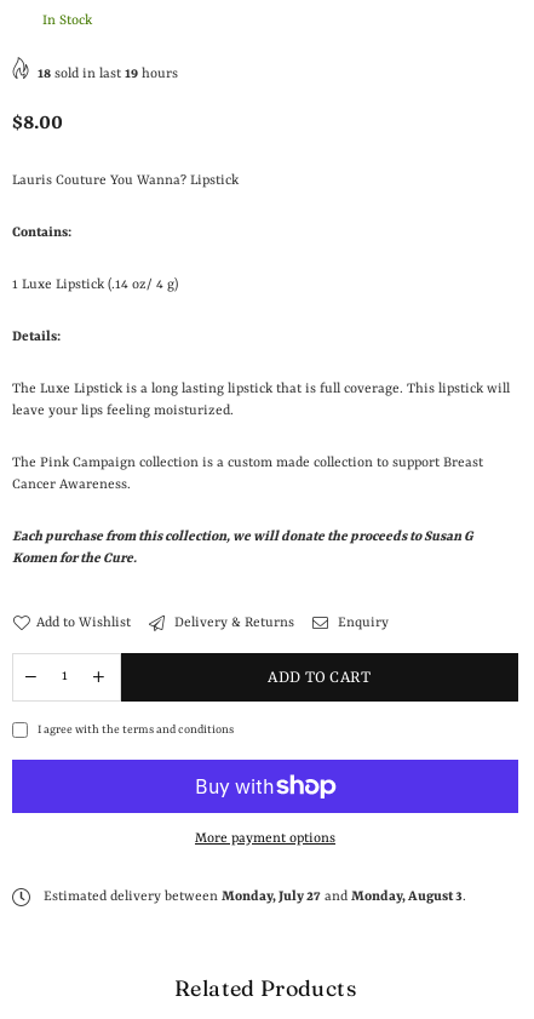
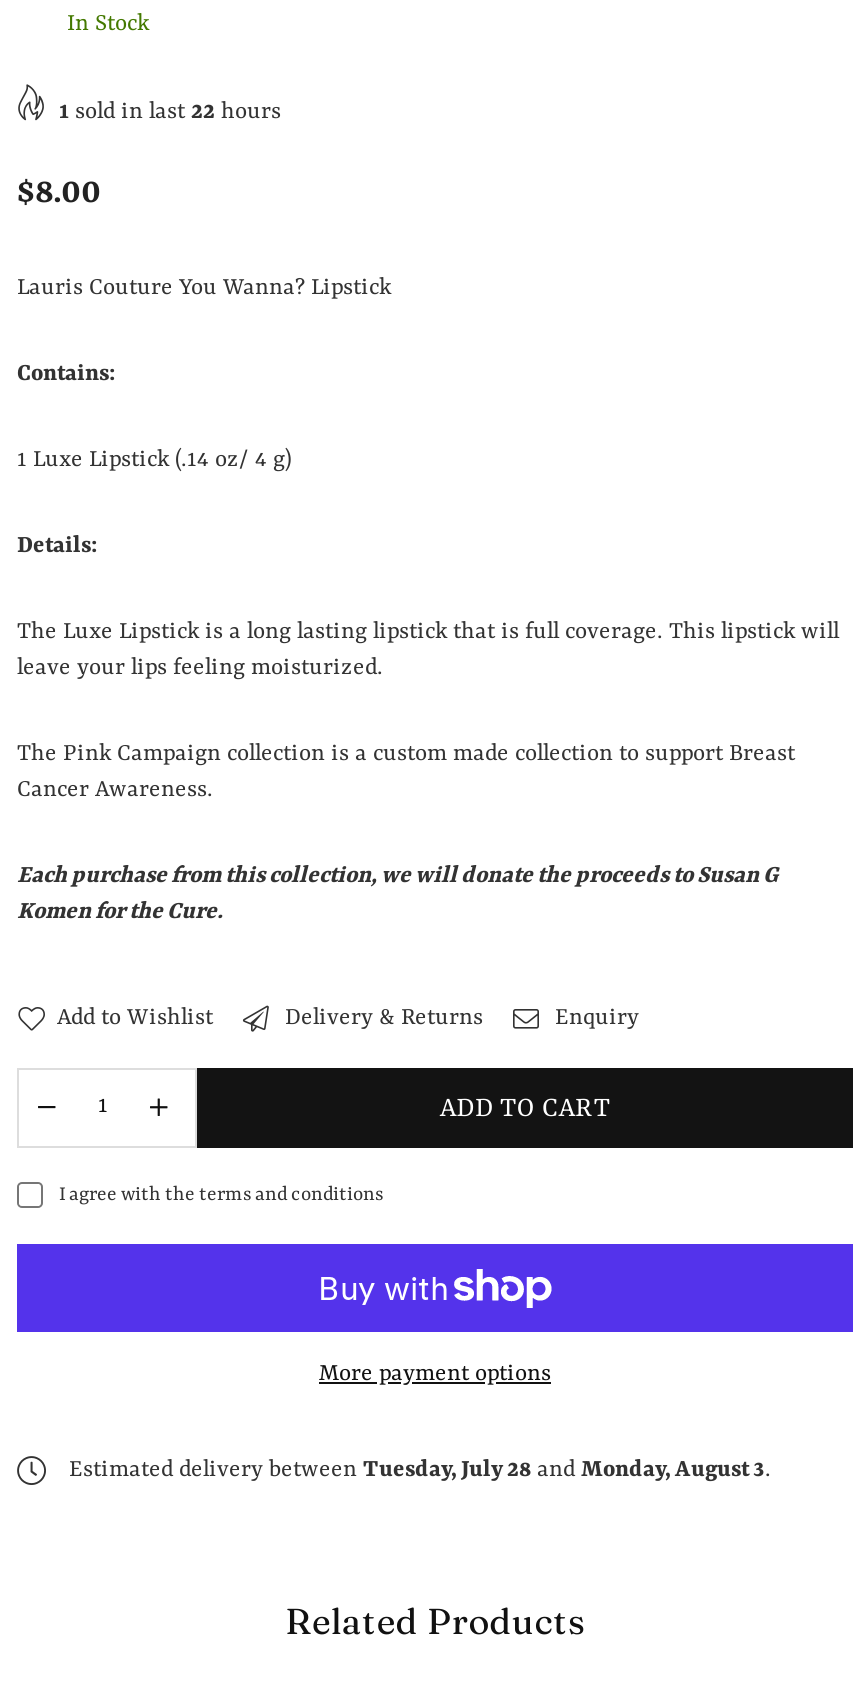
- 18 sold in last 19 hours
+ 1 sold in last 22 hours

- Estimated delivery between Monday, July 27 and Monday, August 3.
+ Estimated delivery between Tuesday, July 28 and Monday, August 3.
